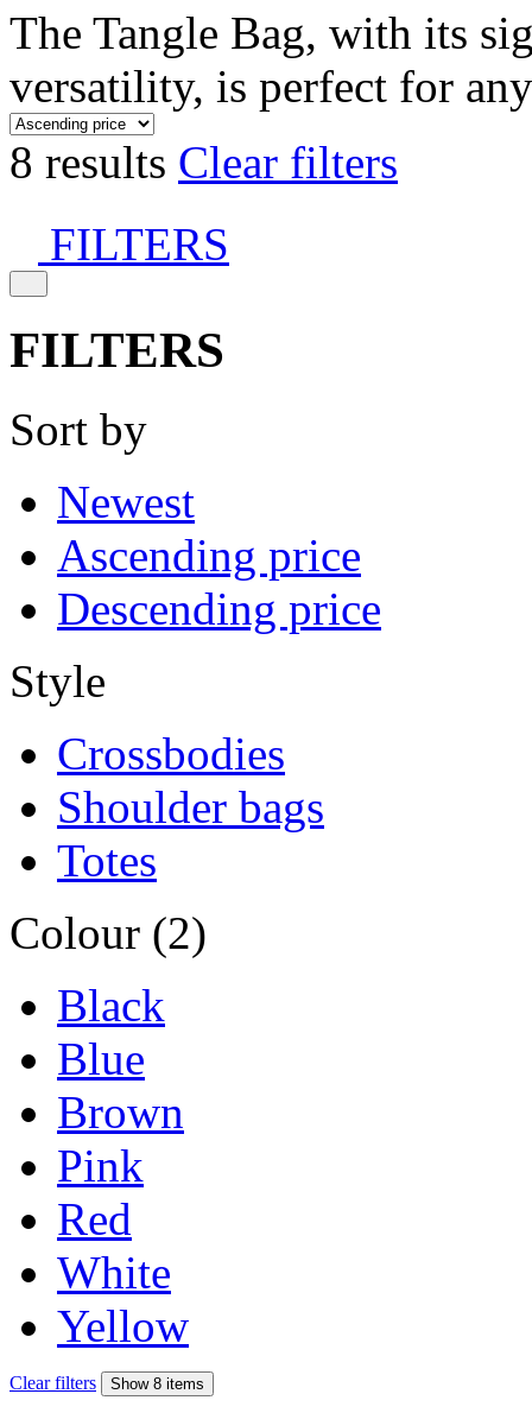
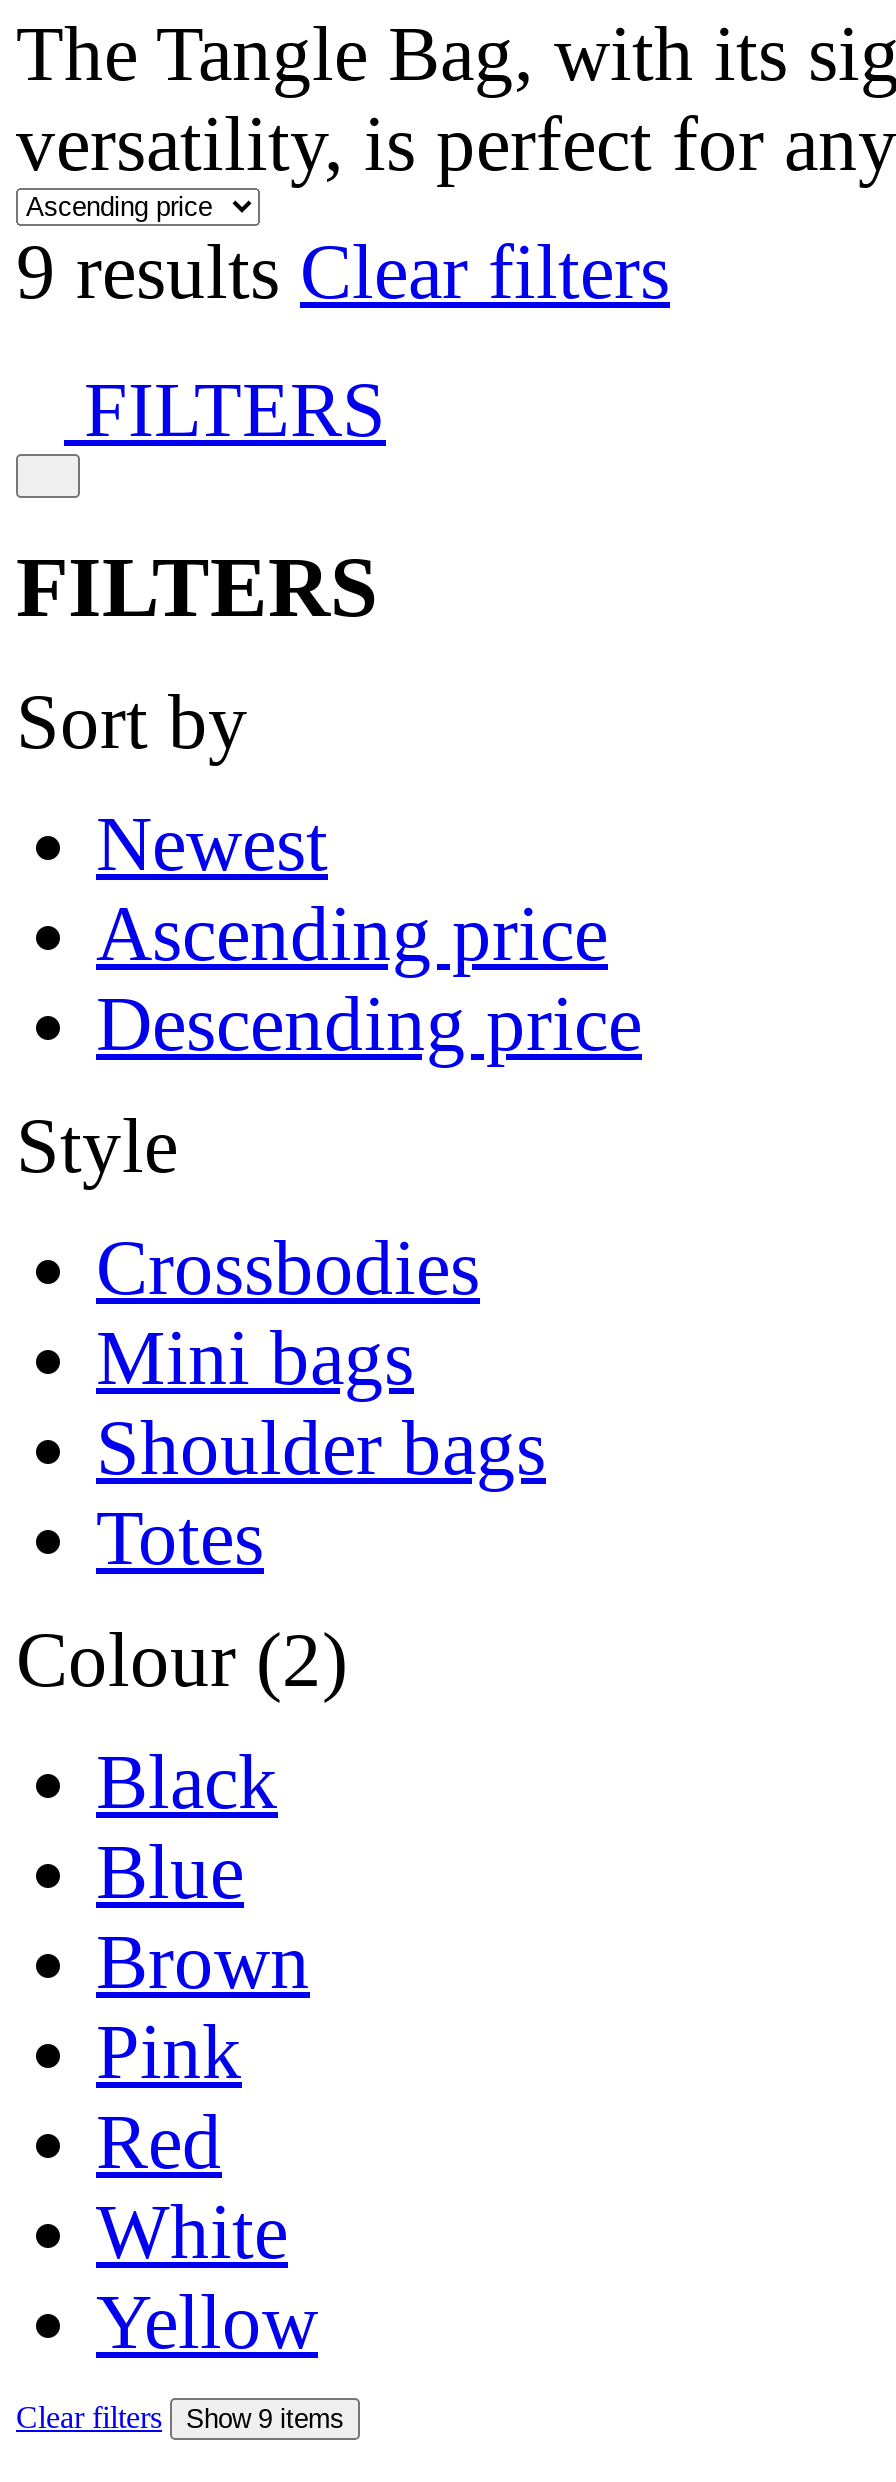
- 8 results Clear filters
+ 9 results Clear filters

+ Mini bags

- Clear filters Show 8 items
+ Clear filters Show 9 items
